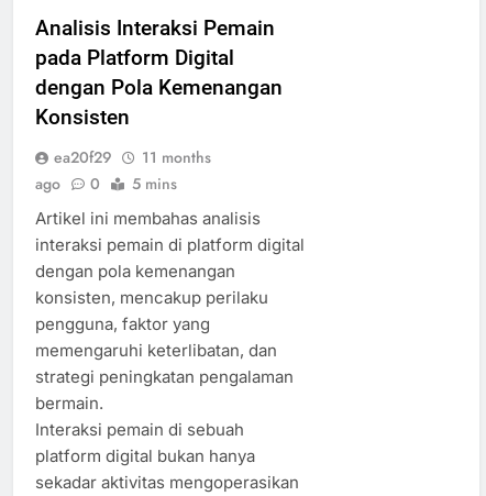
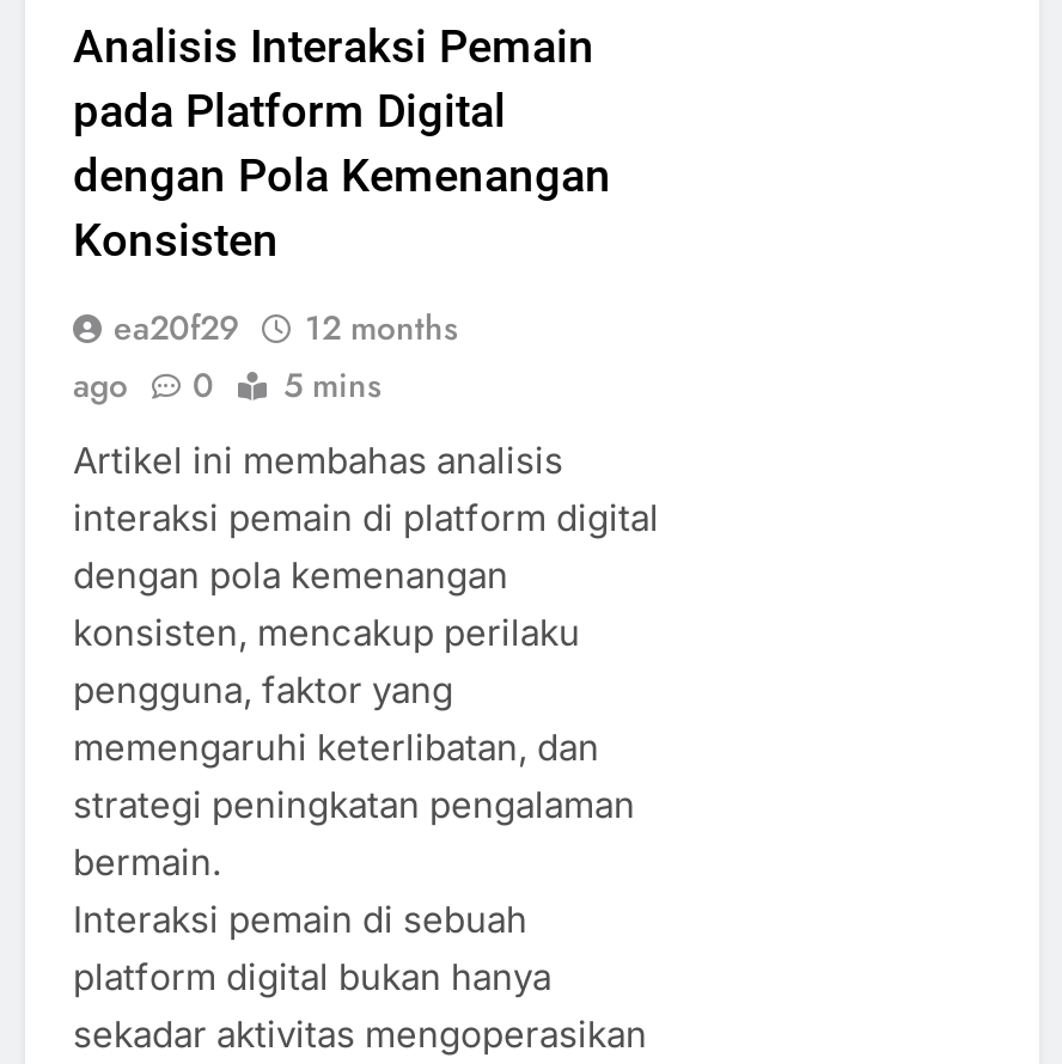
- ea20f29 11 months
+ ea20f29 12 months
